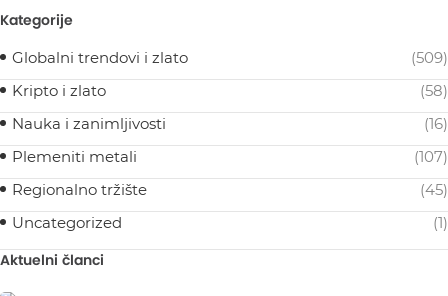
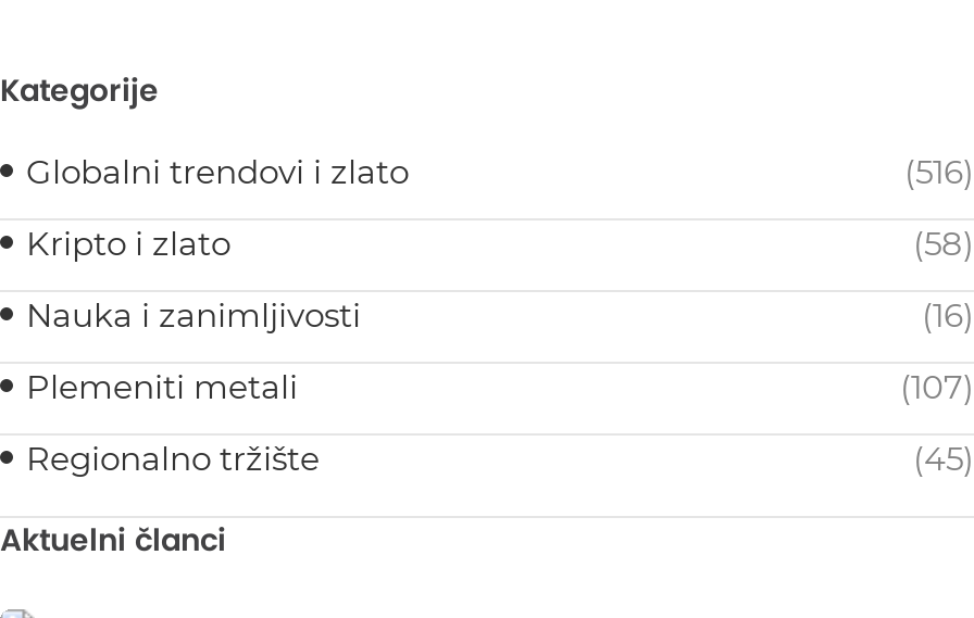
- (509)
+ (516)

- Uncategorized
- (1)
